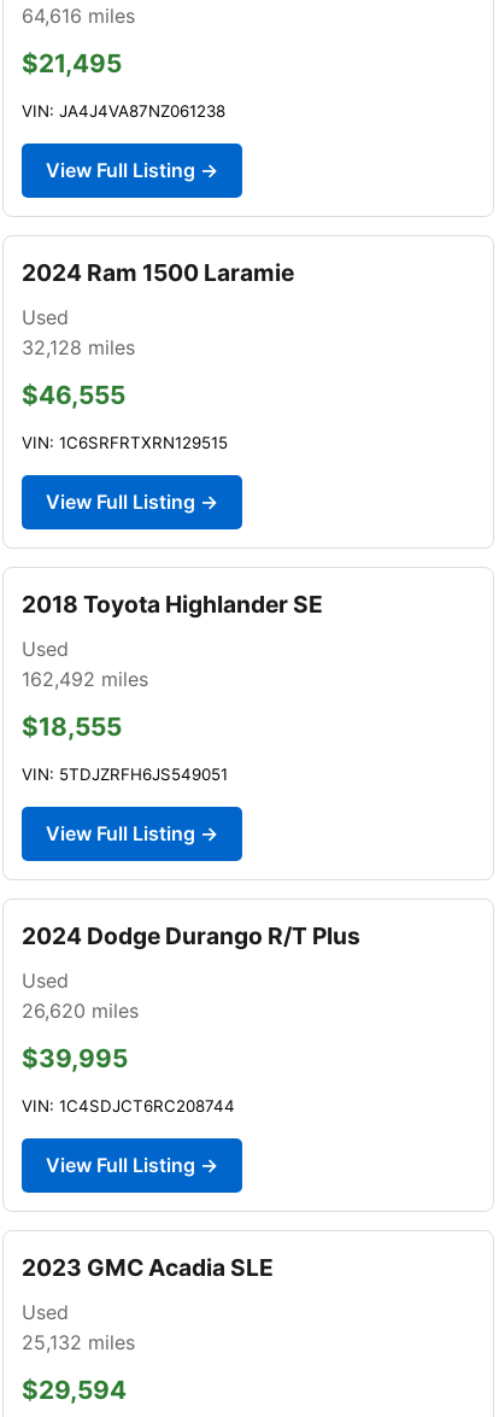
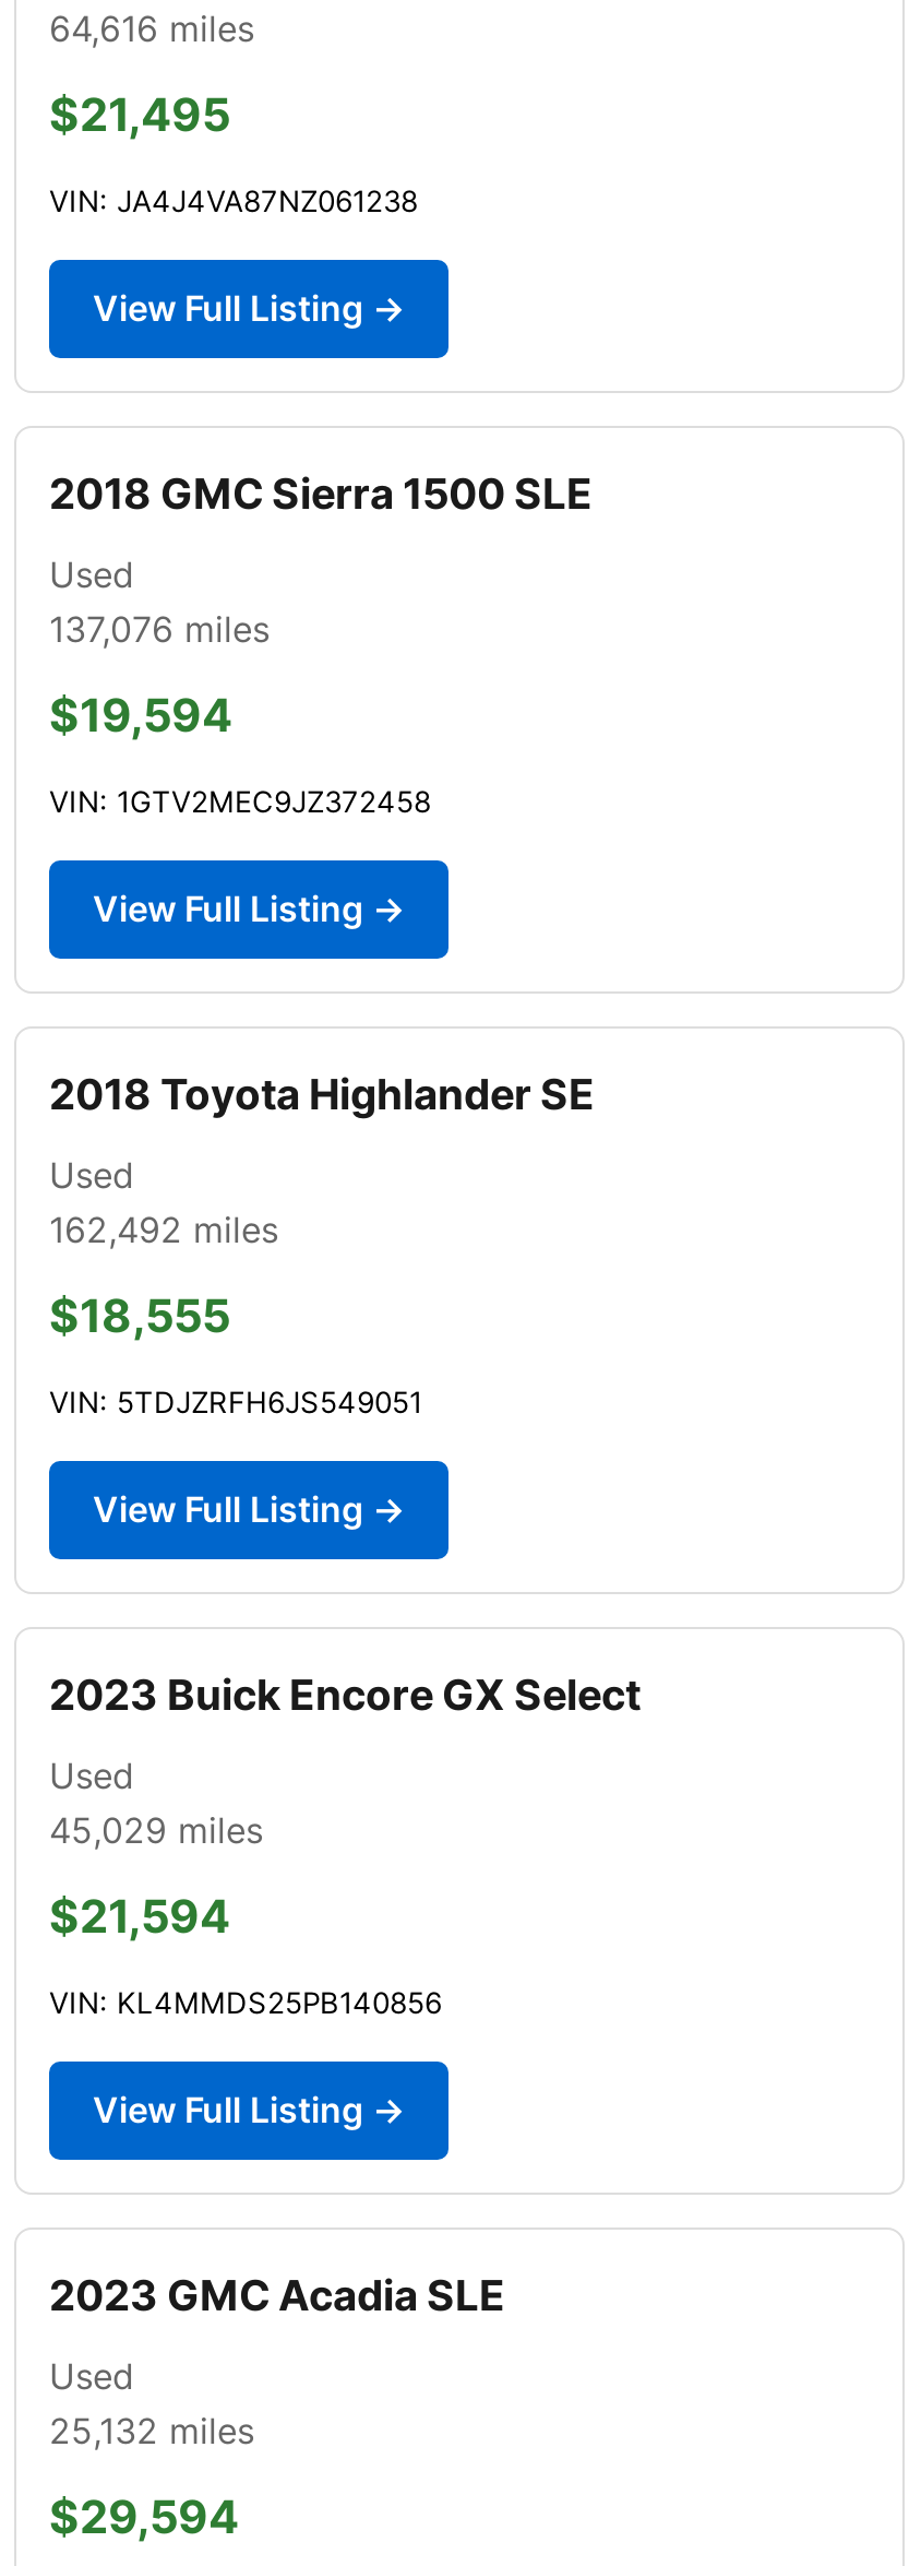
- 2024 Ram 1500 Laramie
+ 2018 GMC Sierra 1500 SLE

- 32,128 miles
+ 137,076 miles

- $46,555
+ $19,594

- VIN: 1C6SRFRTXRN129515
+ VIN: 1GTV2MEC9JZ372458

- 2024 Dodge Durango R/T Plus
+ 2023 Buick Encore GX Select

- 26,620 miles
+ 45,029 miles

- $39,995
+ $21,594

- VIN: 1C4SDJCT6RC208744
+ VIN: KL4MMDS25PB140856
